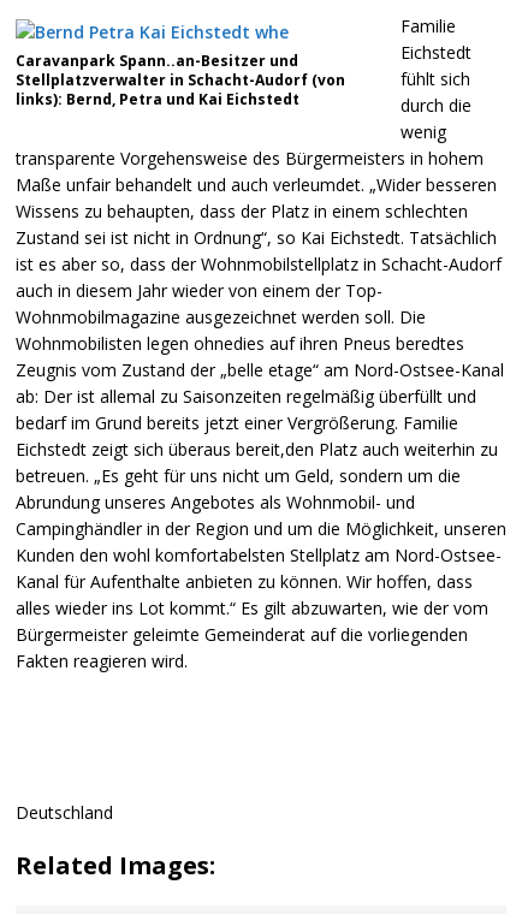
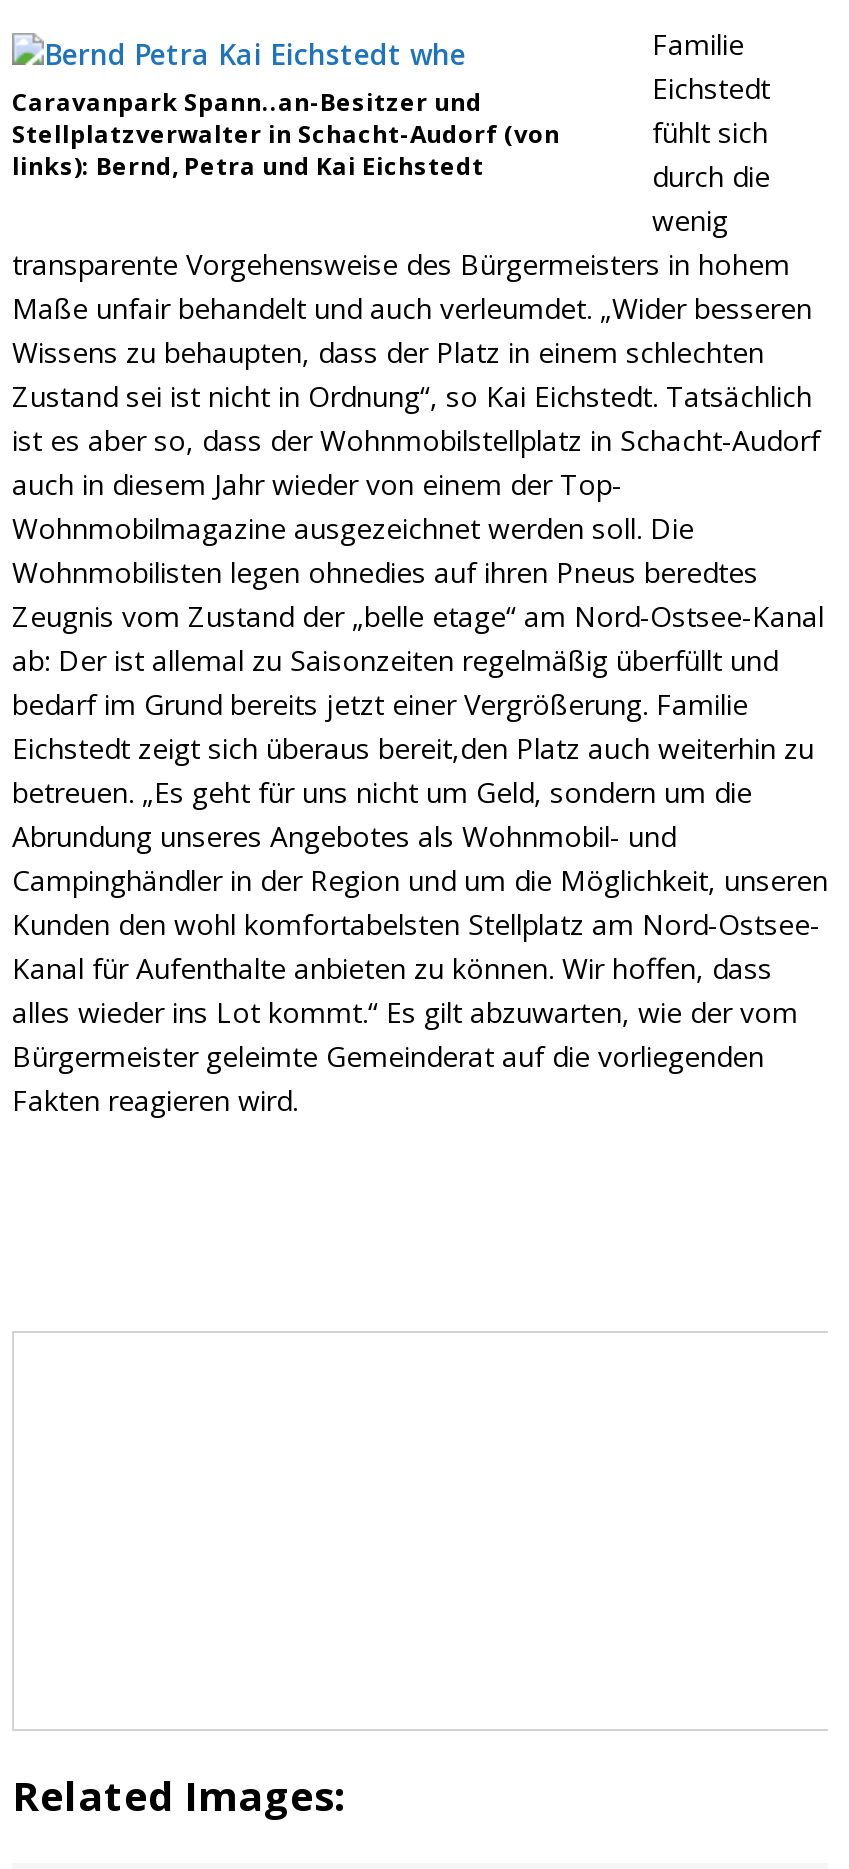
- Deutschland
